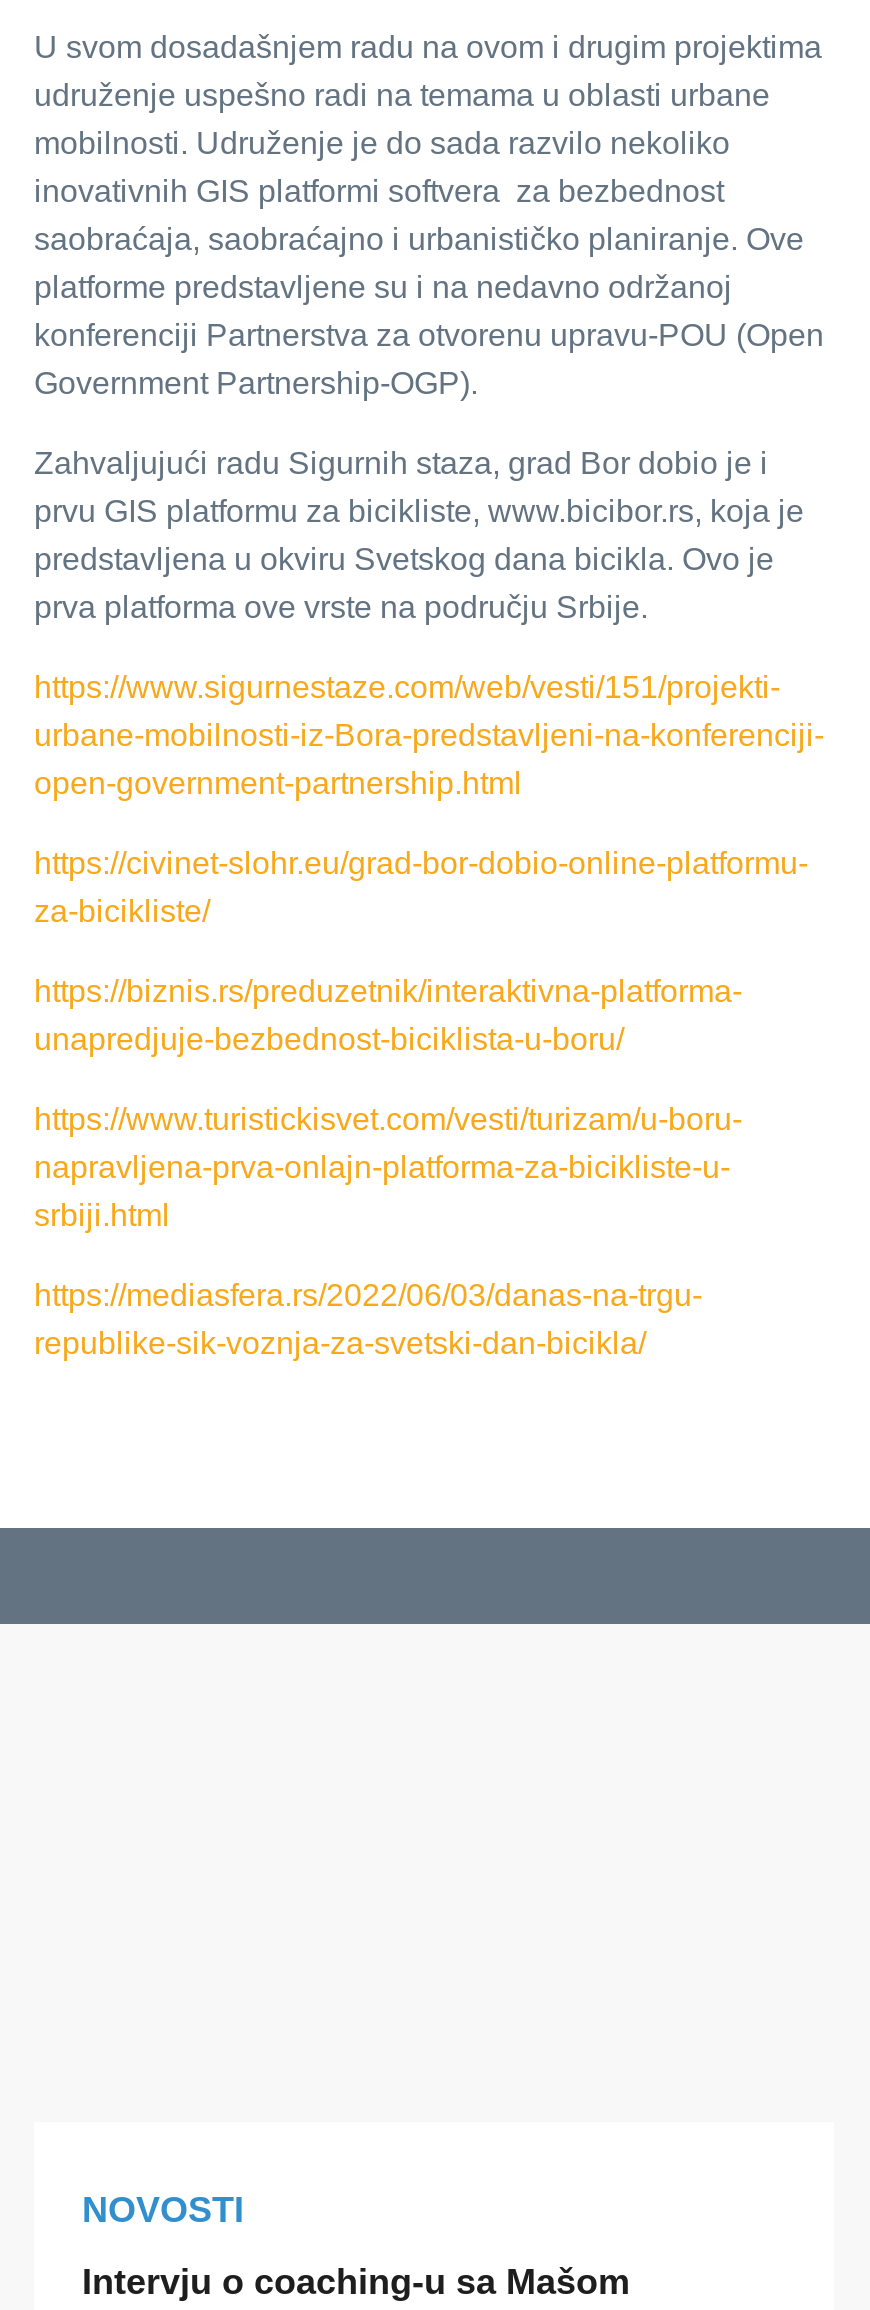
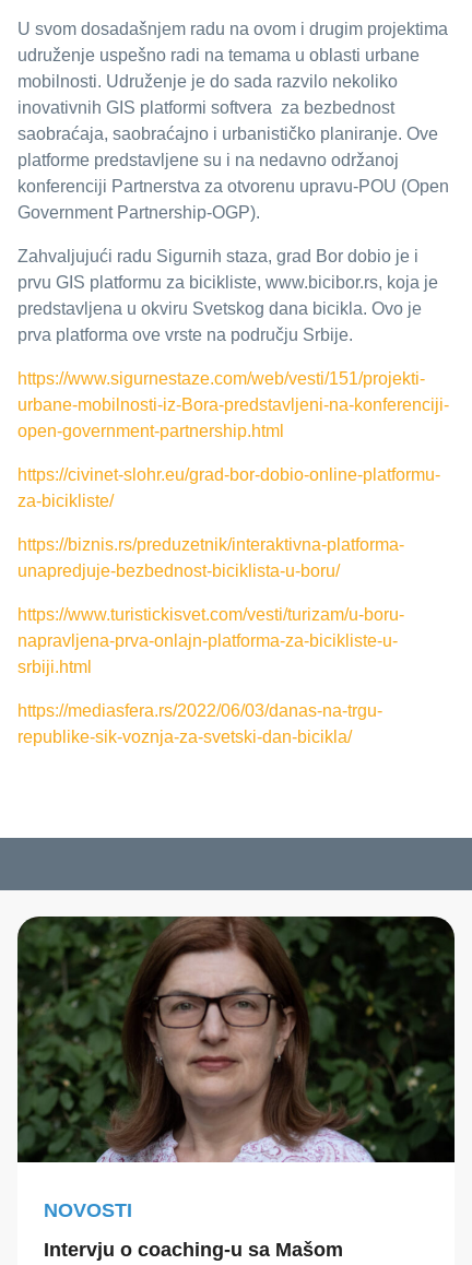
+ [image]
